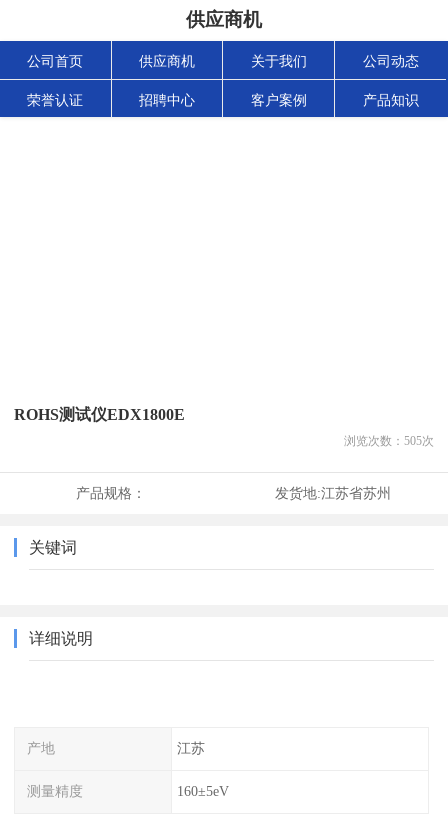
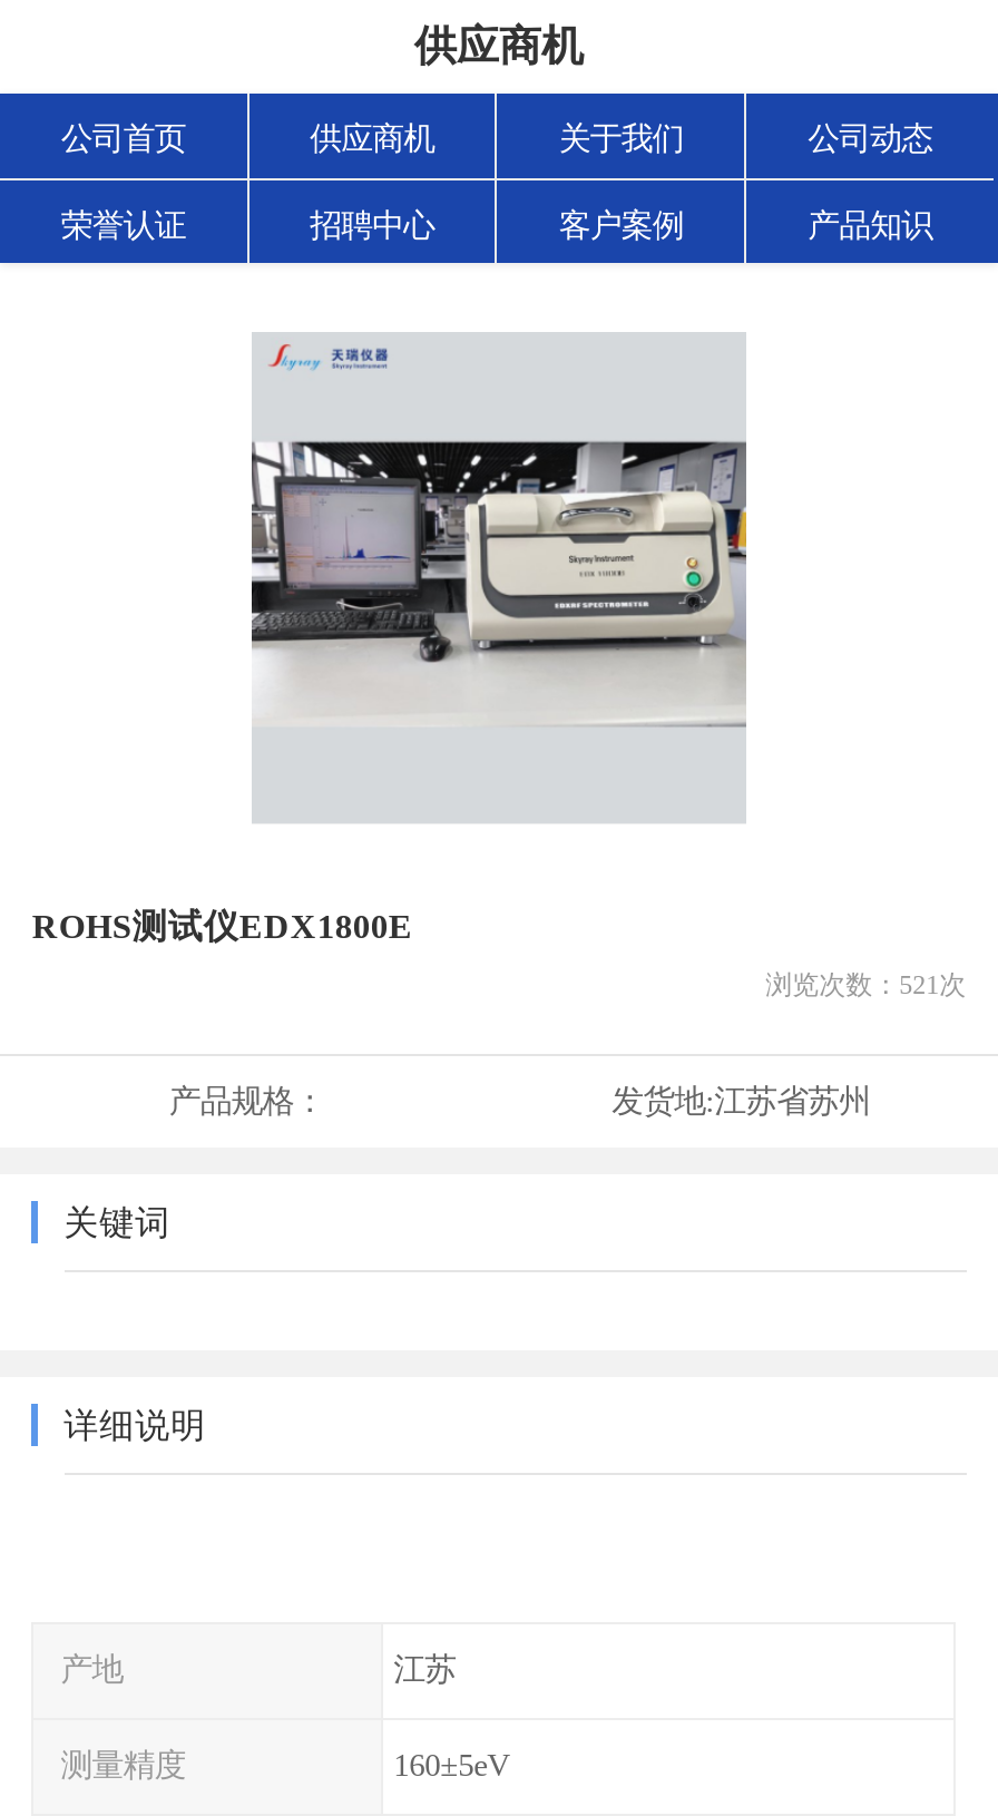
+ [image]

- 浏览次数：505次
+ 浏览次数：521次
